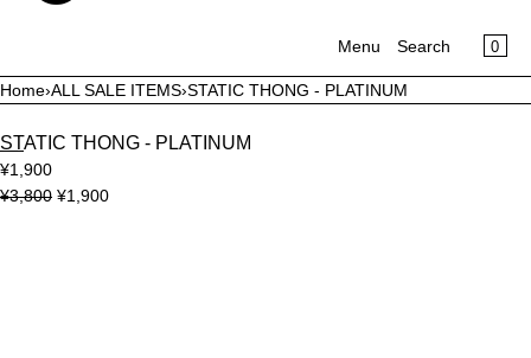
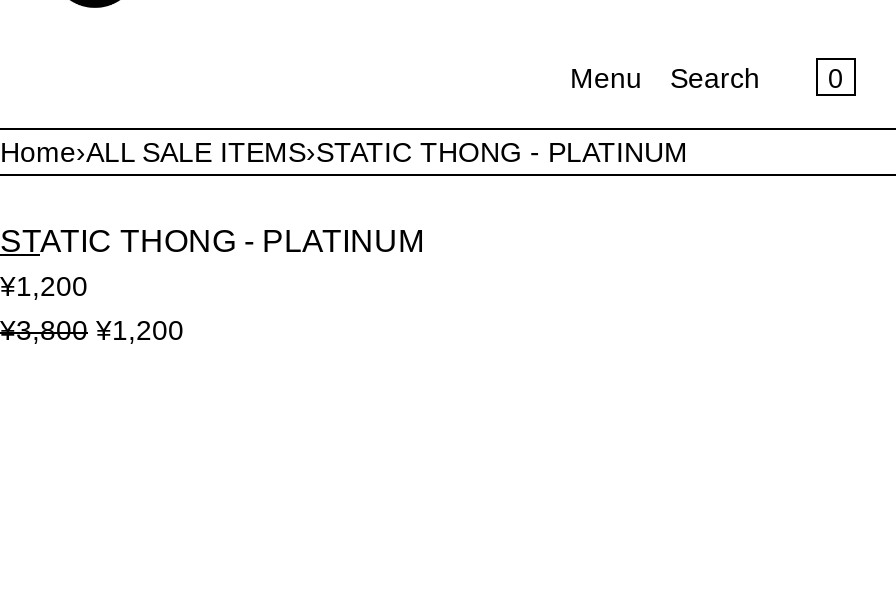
- ¥1,900
+ ¥1,200

- ¥3,800 ¥1,900
+ ¥3,800 ¥1,200
